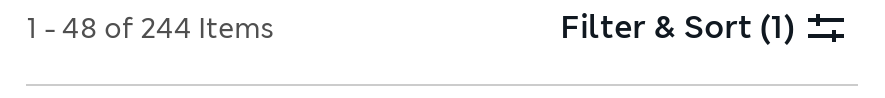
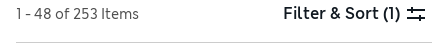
- 1 - 48 of 244 Items
+ 1 - 48 of 253 Items
